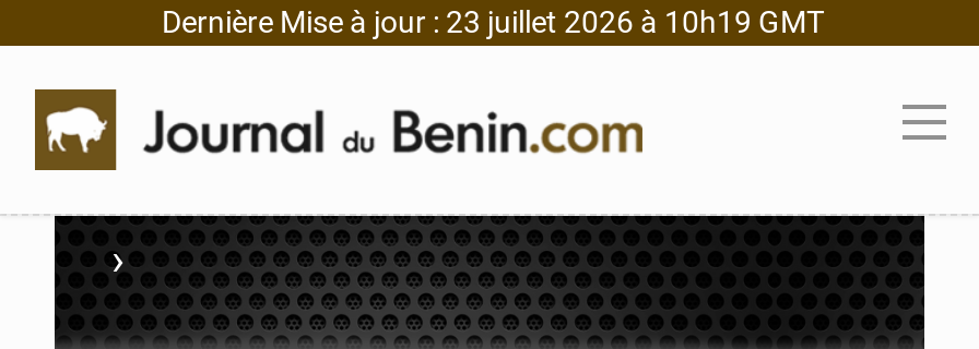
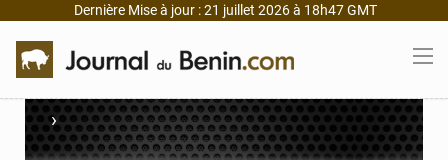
- Dernière Mise à jour : 23 juillet 2026 à 10h19 GMT
+ Dernière Mise à jour : 21 juillet 2026 à 18h47 GMT
